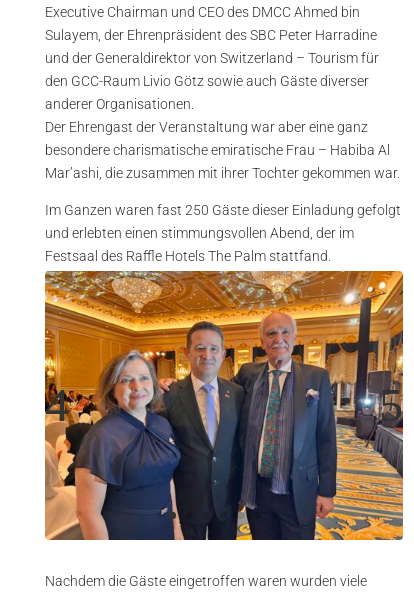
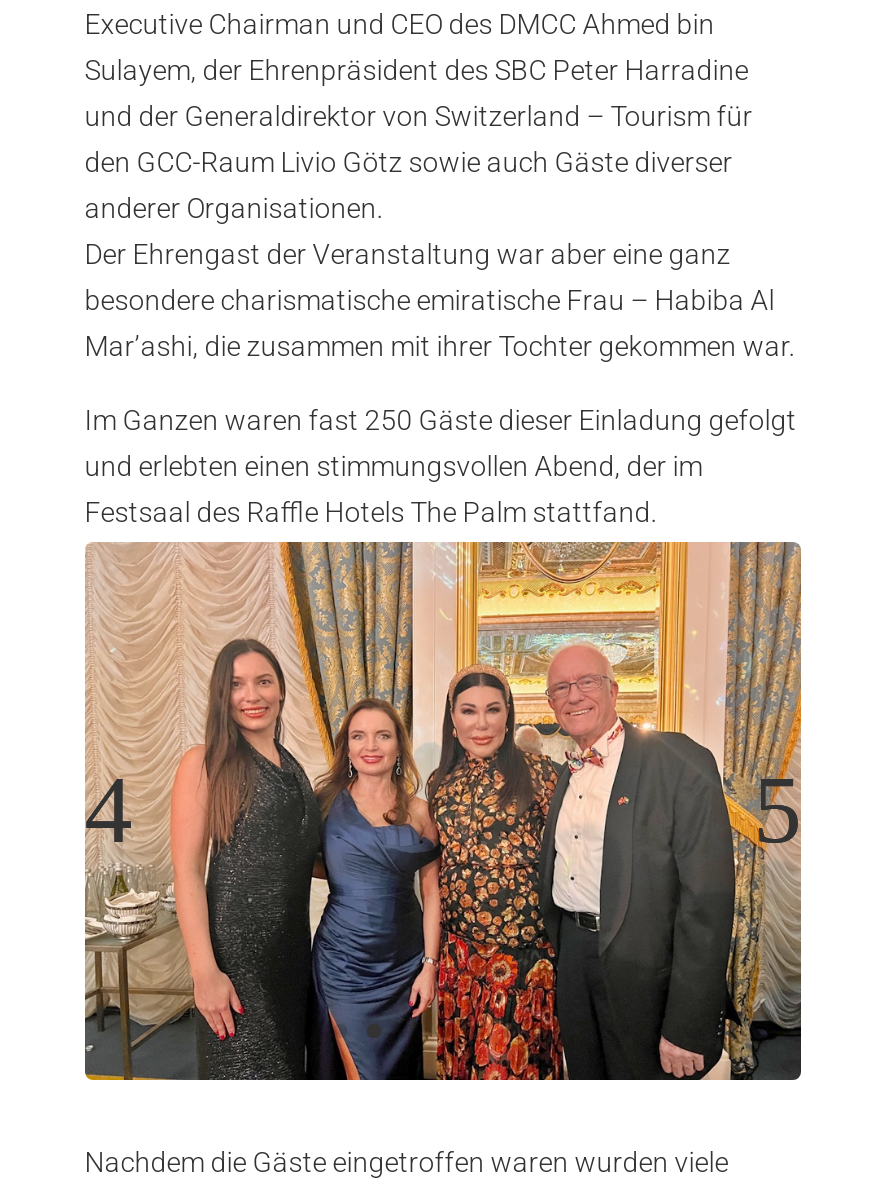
- [image]
+ [image]
